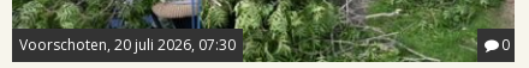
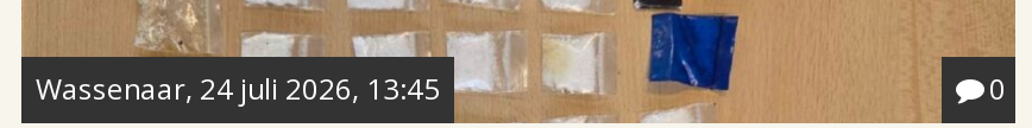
- Voorschoten, 20 juli 2026, 07:30
+ Wassenaar, 24 juli 2026, 13:45
